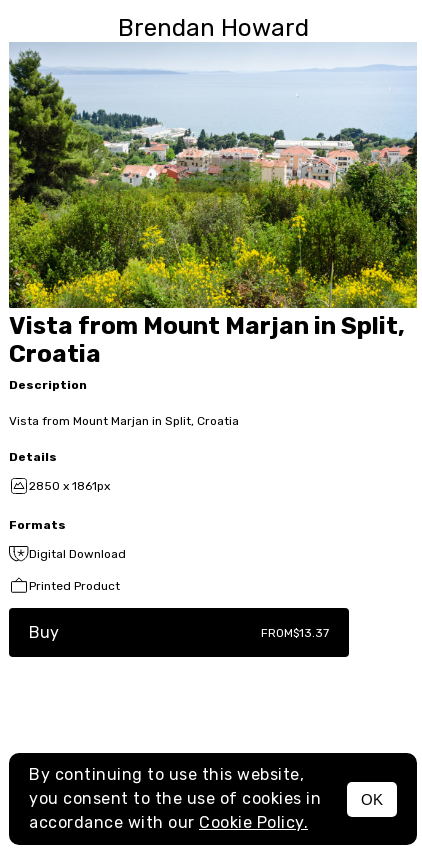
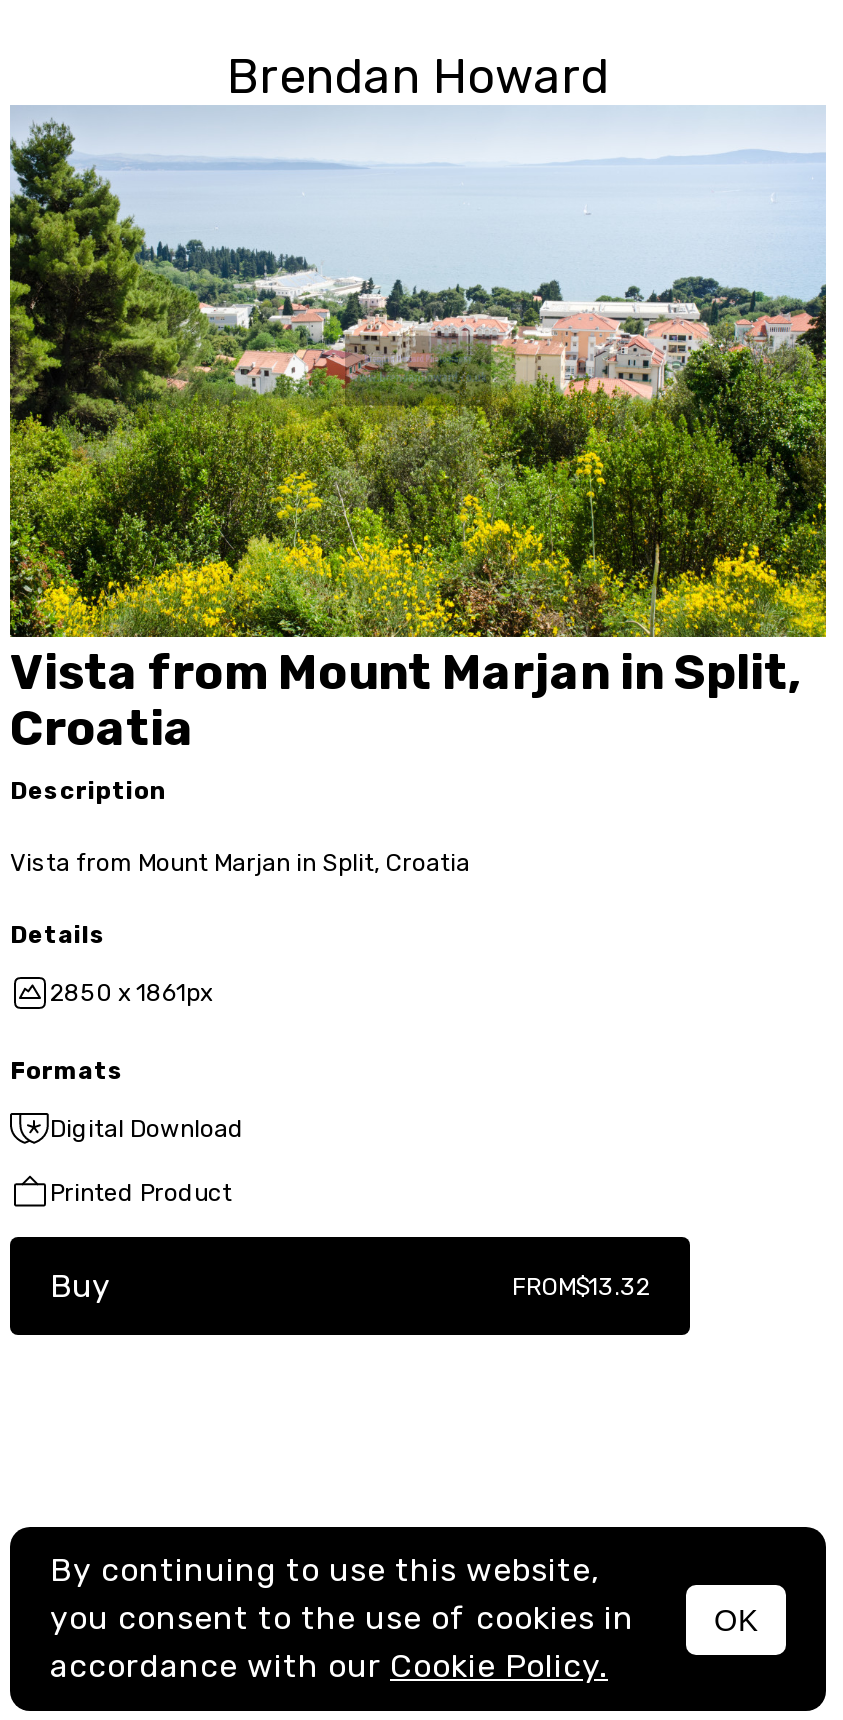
- FROM$13.37
+ FROM$13.32
